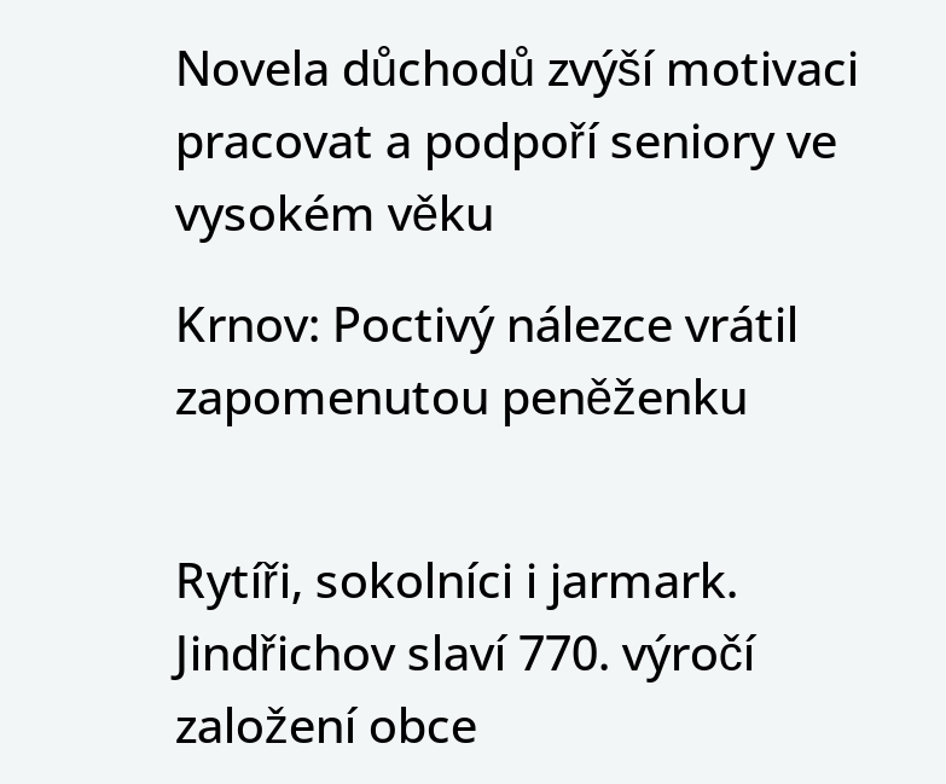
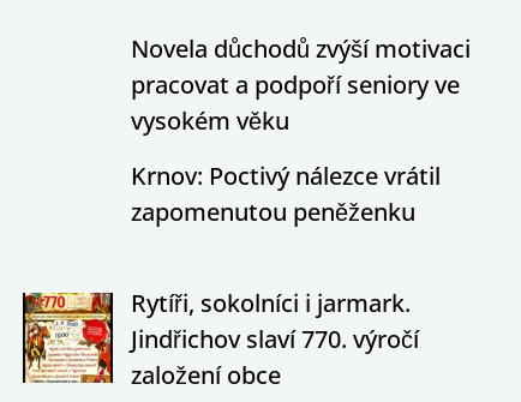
+ [image]
